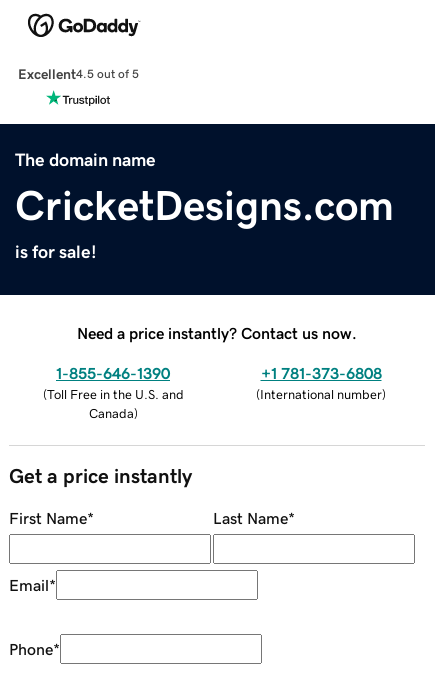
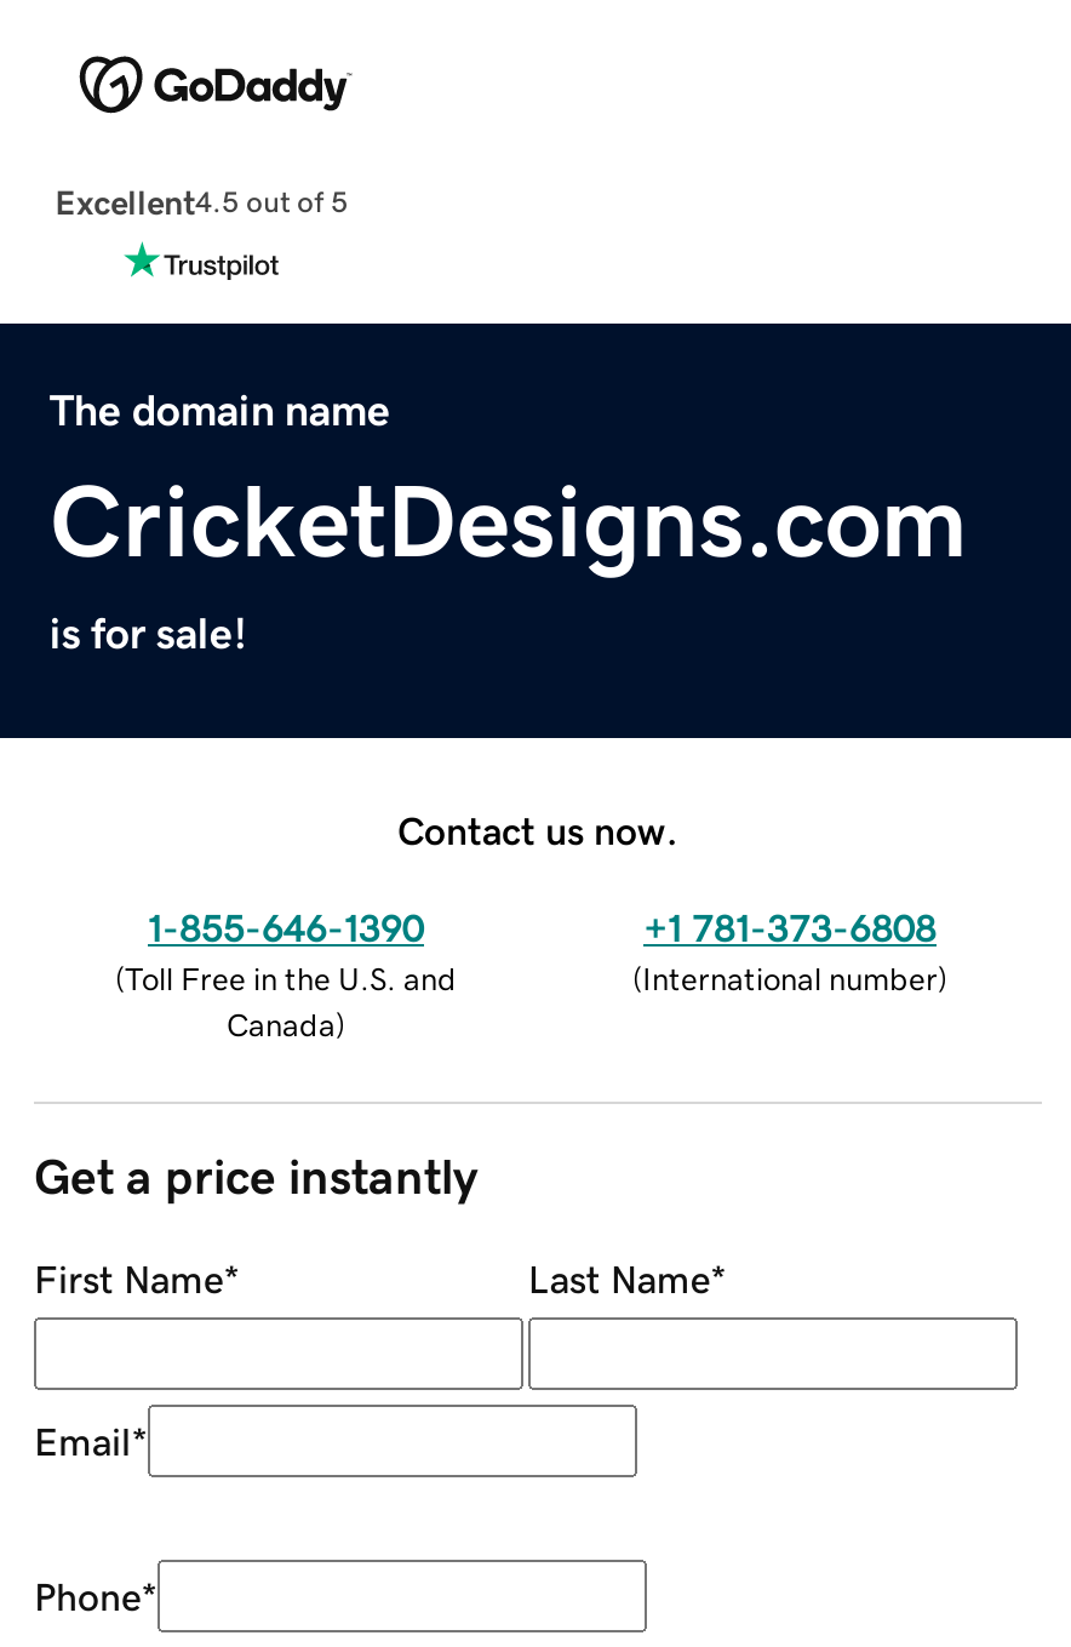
- Need a price instantly? Contact us now.
+ Contact us now.
